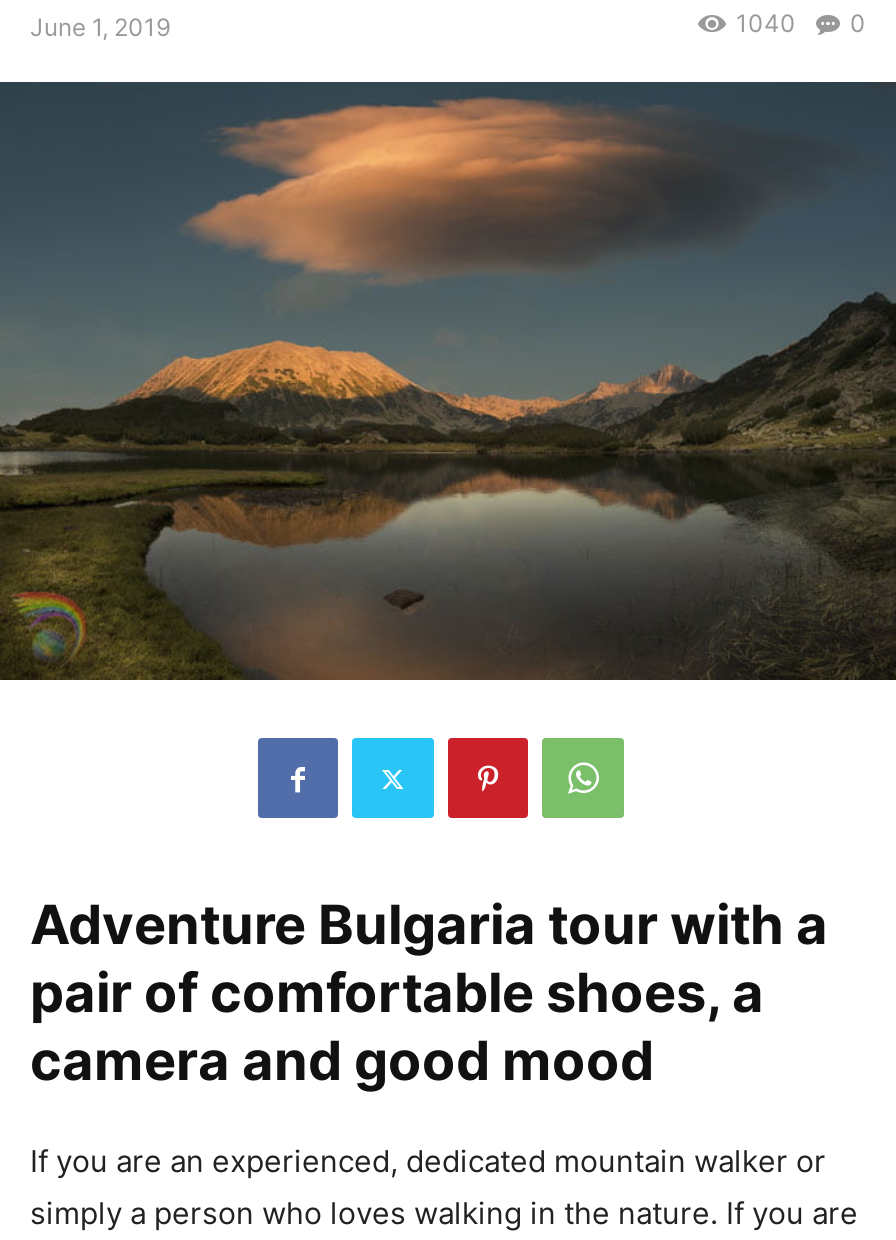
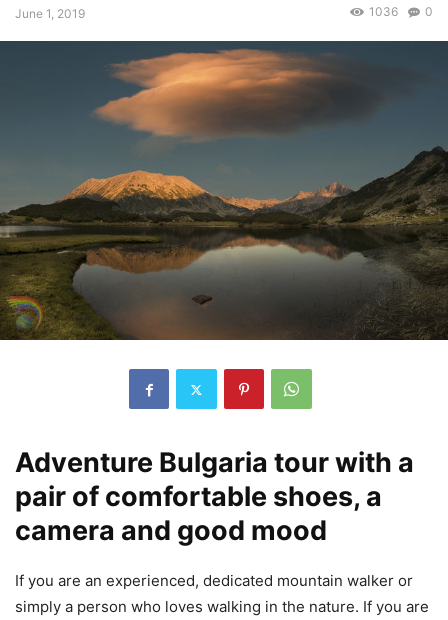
- 1040 0
+ 1036 0
